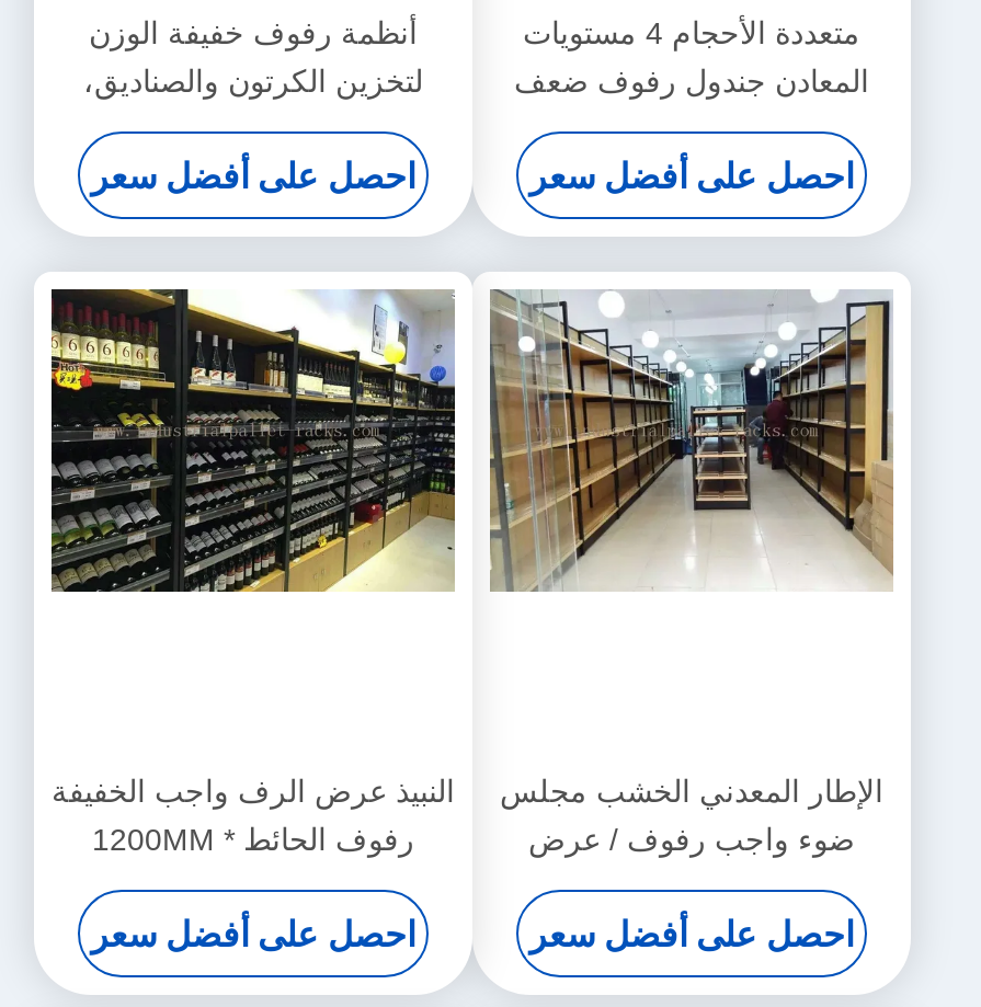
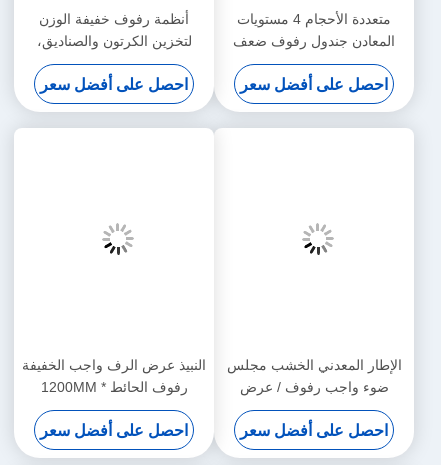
- [image]

- [image]
